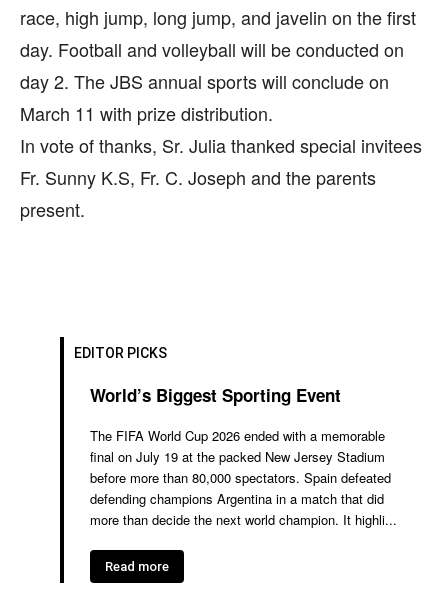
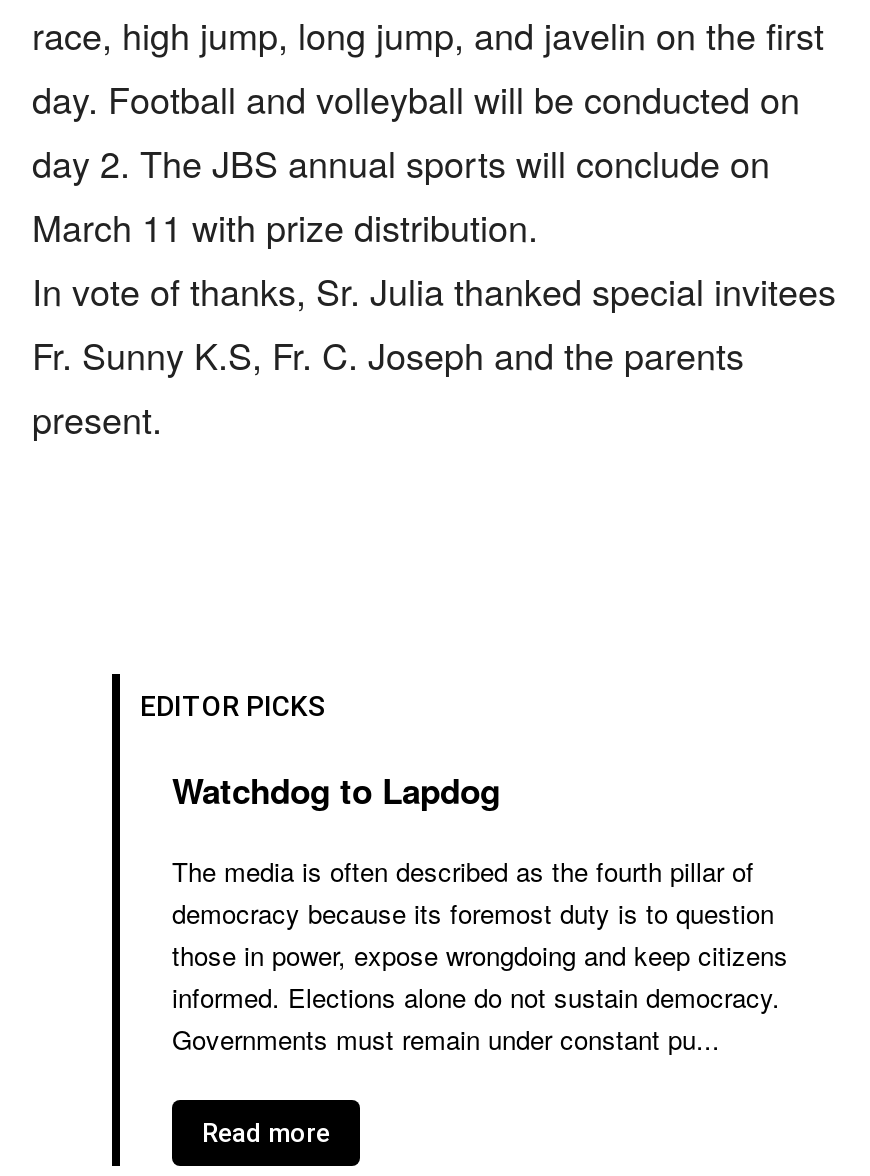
- World’s Biggest Sporting Event
+ Watchdog to Lapdog

- The FIFA World Cup 2026 ended with a memorable
- final on July 19 at the packed New Jersey Stadium
- before more than 80,000 spectators. Spain defeated
- defending champions Argentina in a match that did
- more than decide the next world champion. It highli...
+ The media is often described as the fourth pillar of
+ democracy because its foremost duty is to question
+ those in power, expose wrongdoing and keep citizens
+ informed. Elections alone do not sustain democracy.
+ Governments must remain under constant pu...
